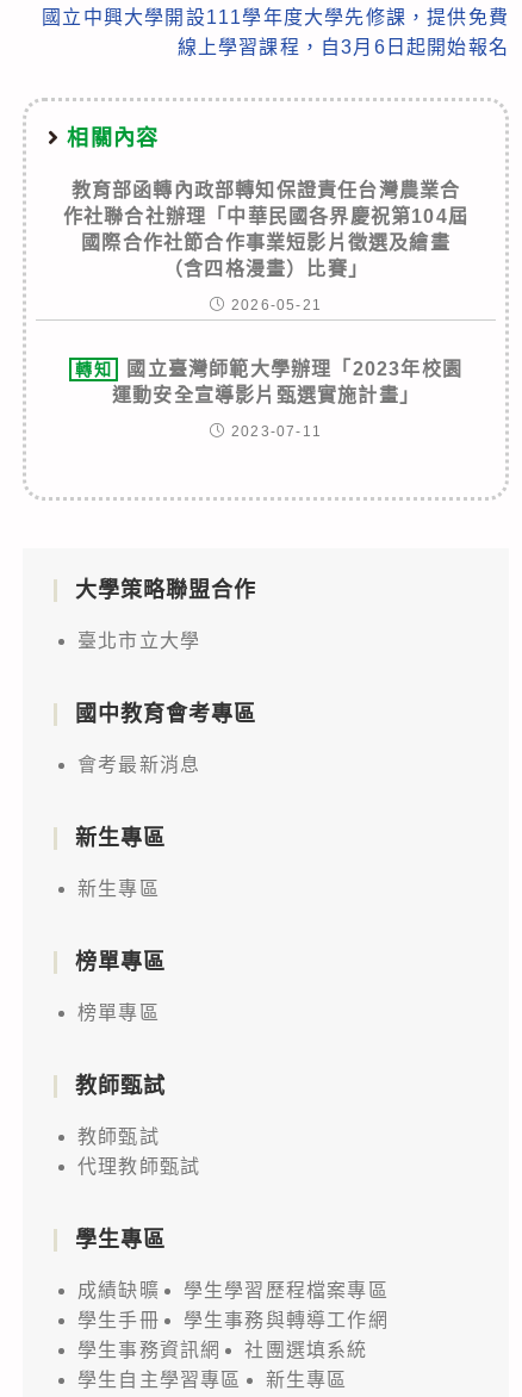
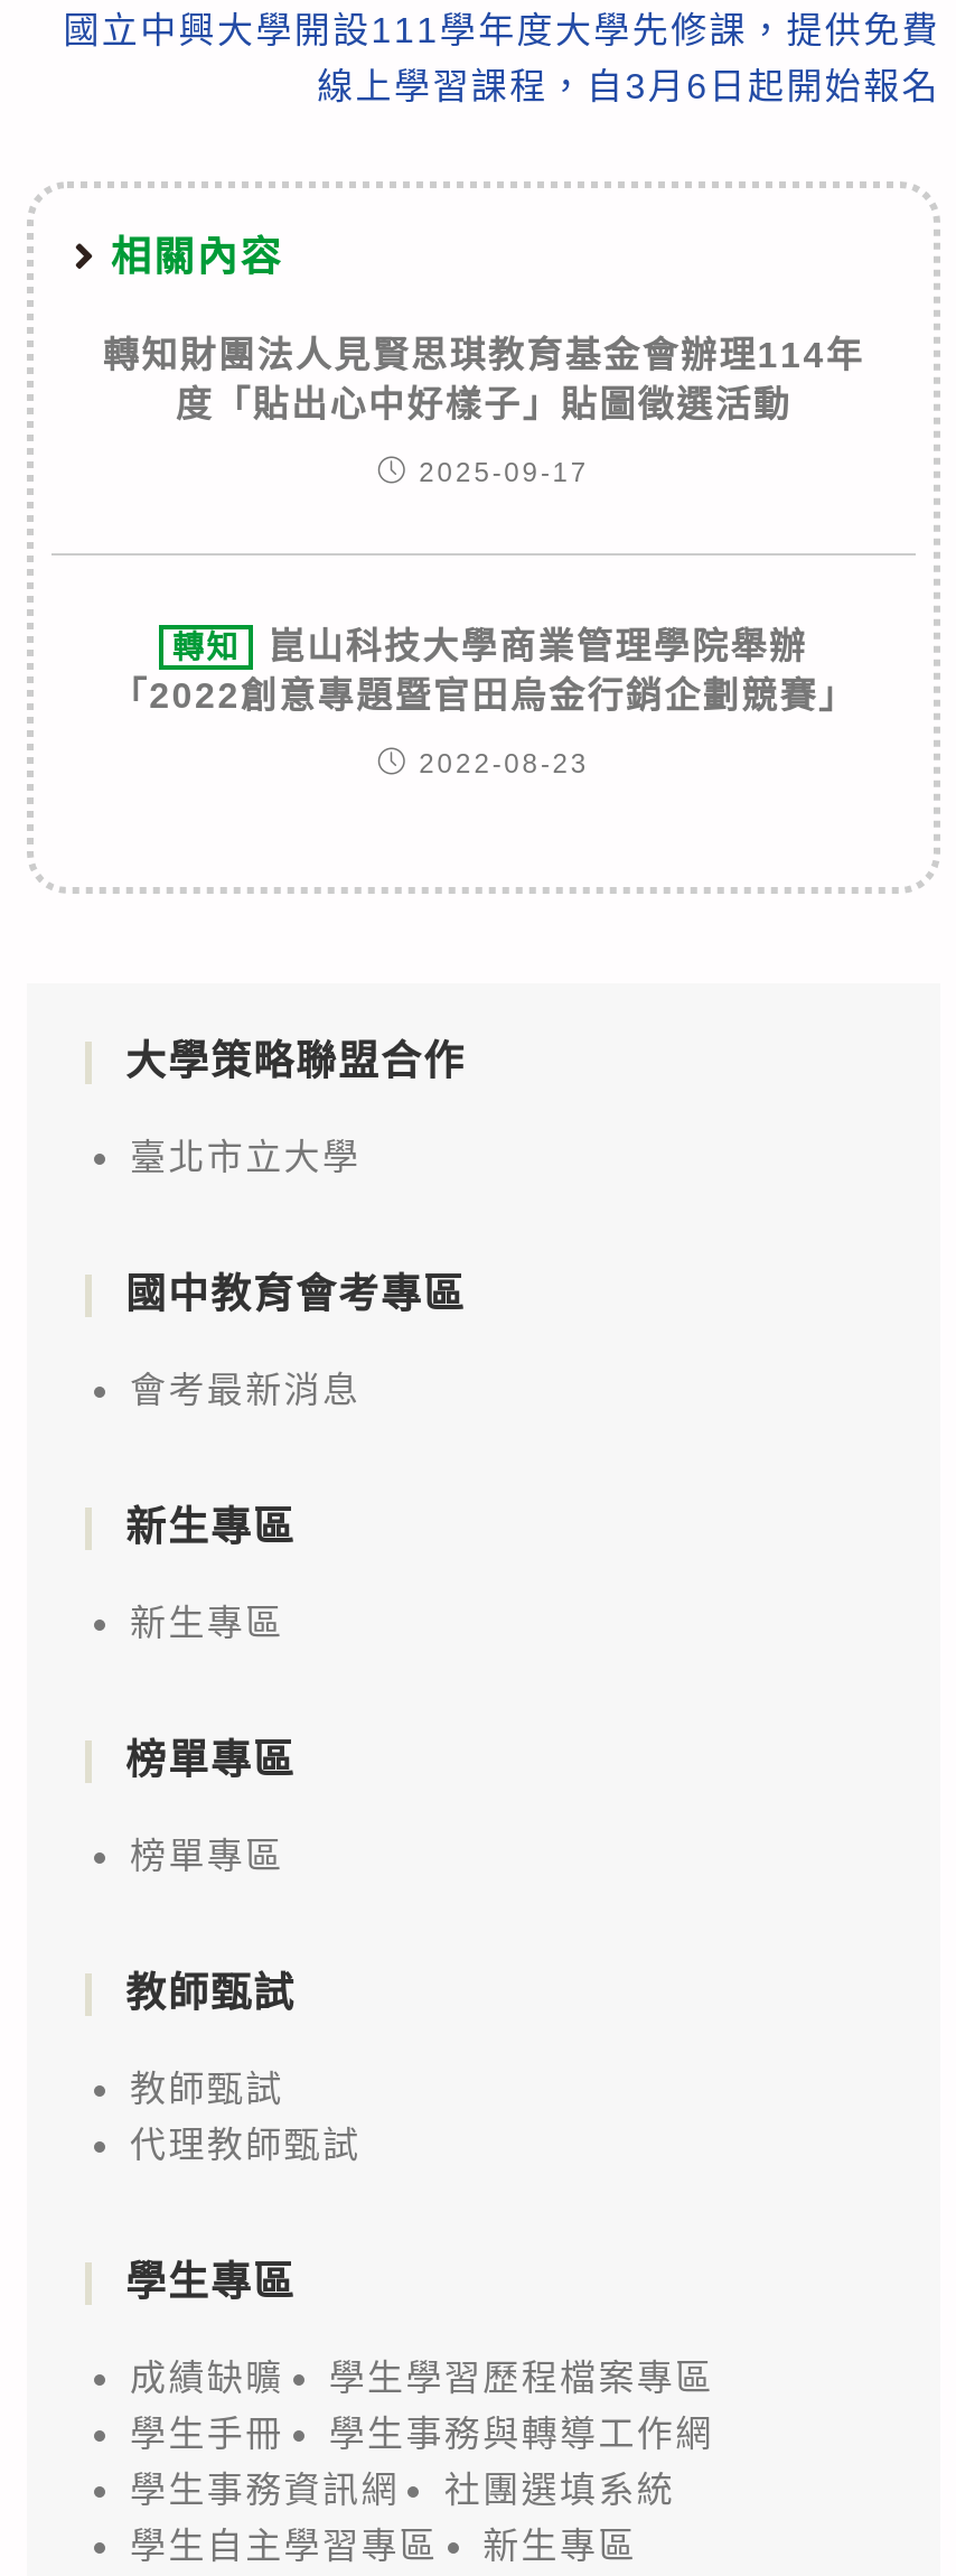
- 教育部函轉內政部轉知保證責任台灣農業合
- 作社聯合社辦理「中華民國各界慶祝第104屆
- 國際合作社節合作事業短影片徵選及繪畫
- （含四格漫畫）比賽」
+ 轉知財團法人見賢思琪教育基金會辦理114年
+ 度「貼出心中好樣子」貼圖徵選活動

- 2026-05-21
+ 2025-09-17

- 國立臺灣師範大學辦理「2023年校園
- 運動安全宣導影片甄選實施計畫」
+ 崑山科技大學商業管理學院舉辦
+ 「2022創意專題暨官田烏金行銷企劃競賽」

- 2023-07-11
+ 2022-08-23
